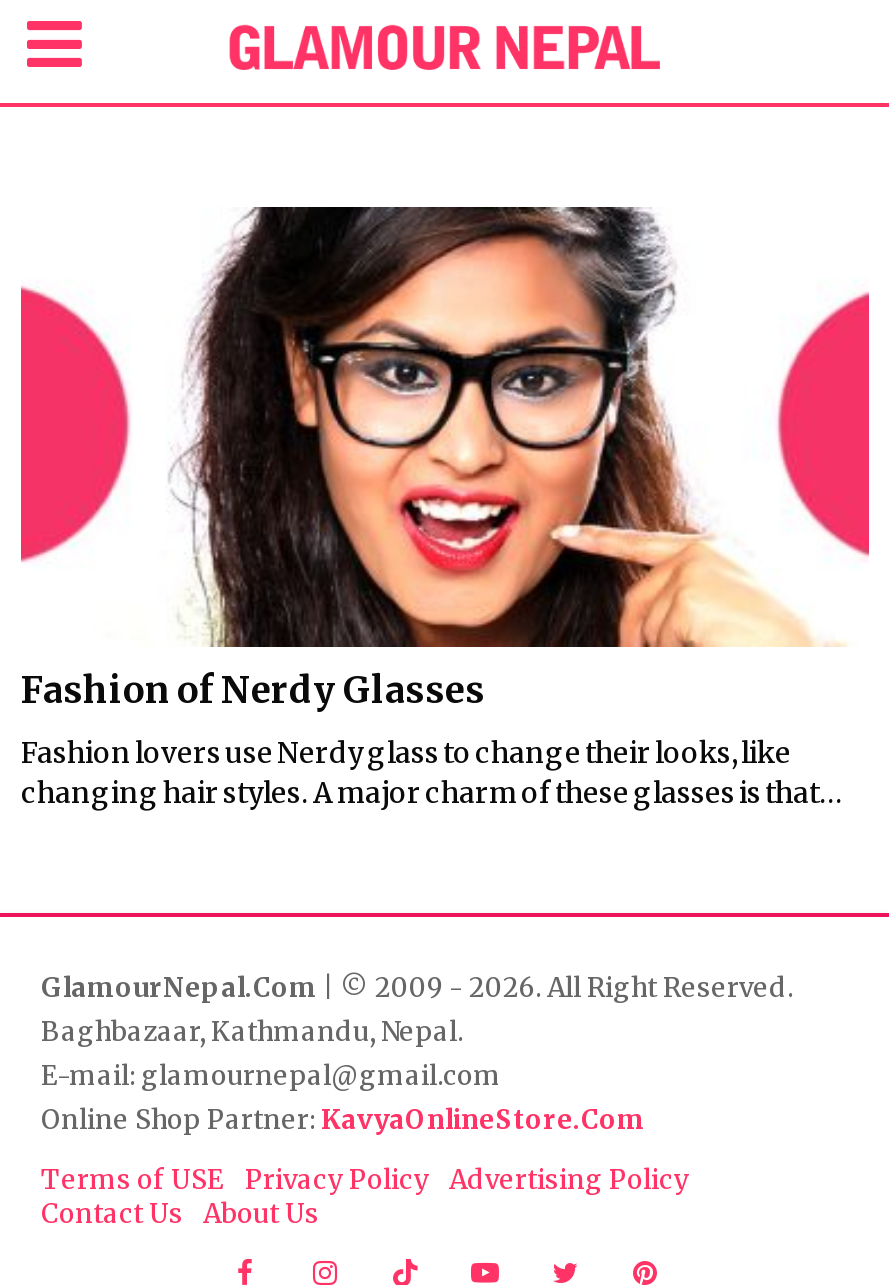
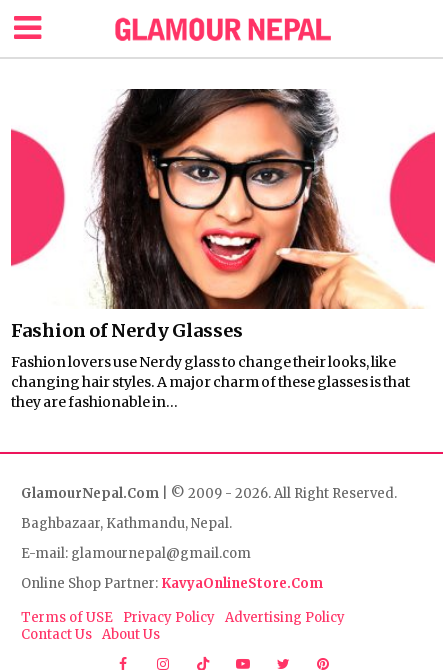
moved up: [image] | Fashion of Nerdy Glasses | Fashion lovers use Nerdy glass to change their looks, like

- changing hair styles. A major charm of these glasses is that...
+ changing hair styles. A major charm of these glasses is that
+ they are fashionable in...
